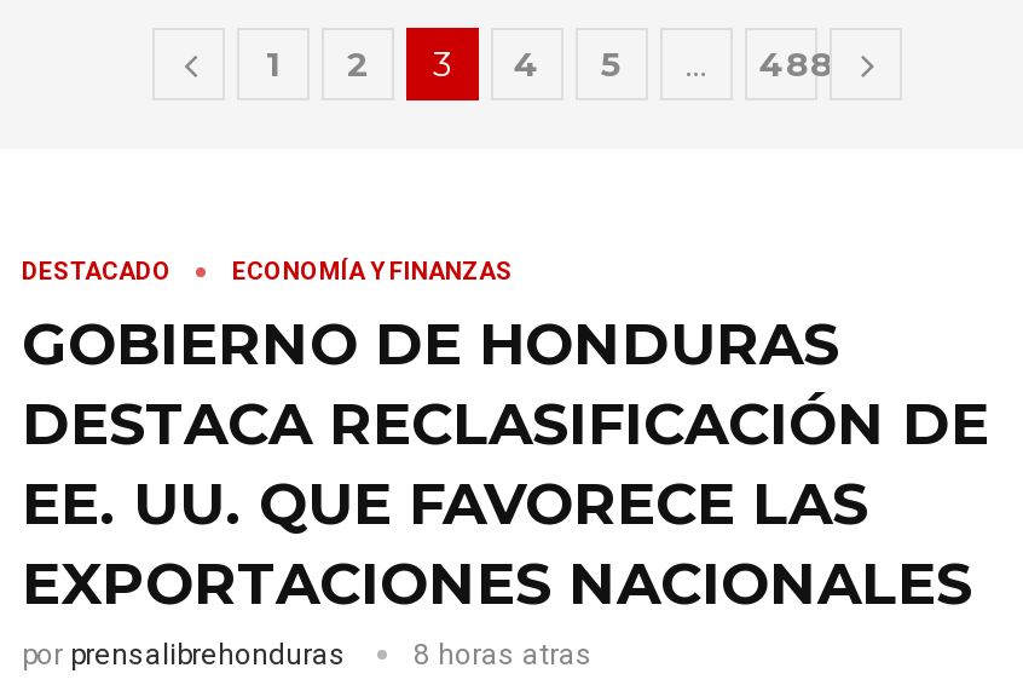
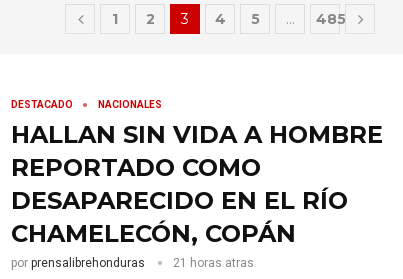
- 488
+ 485

- ECONOMÍA Y FINANZAS
- GOBIERNO DE HONDURAS
- DESTACA RECLASIFICACIÓN DE
- EE. UU. QUE FAVORECE LAS
- EXPORTACIONES NACIONALES
+ NACIONALES
+ HALLAN SIN VIDA A HOMBRE
+ REPORTADO COMO
+ DESAPARECIDO EN EL RÍO
+ CHAMELECÓN, COPÁN

- por prensalibrehonduras 8 horas atras
+ por prensalibrehonduras 21 horas atras
